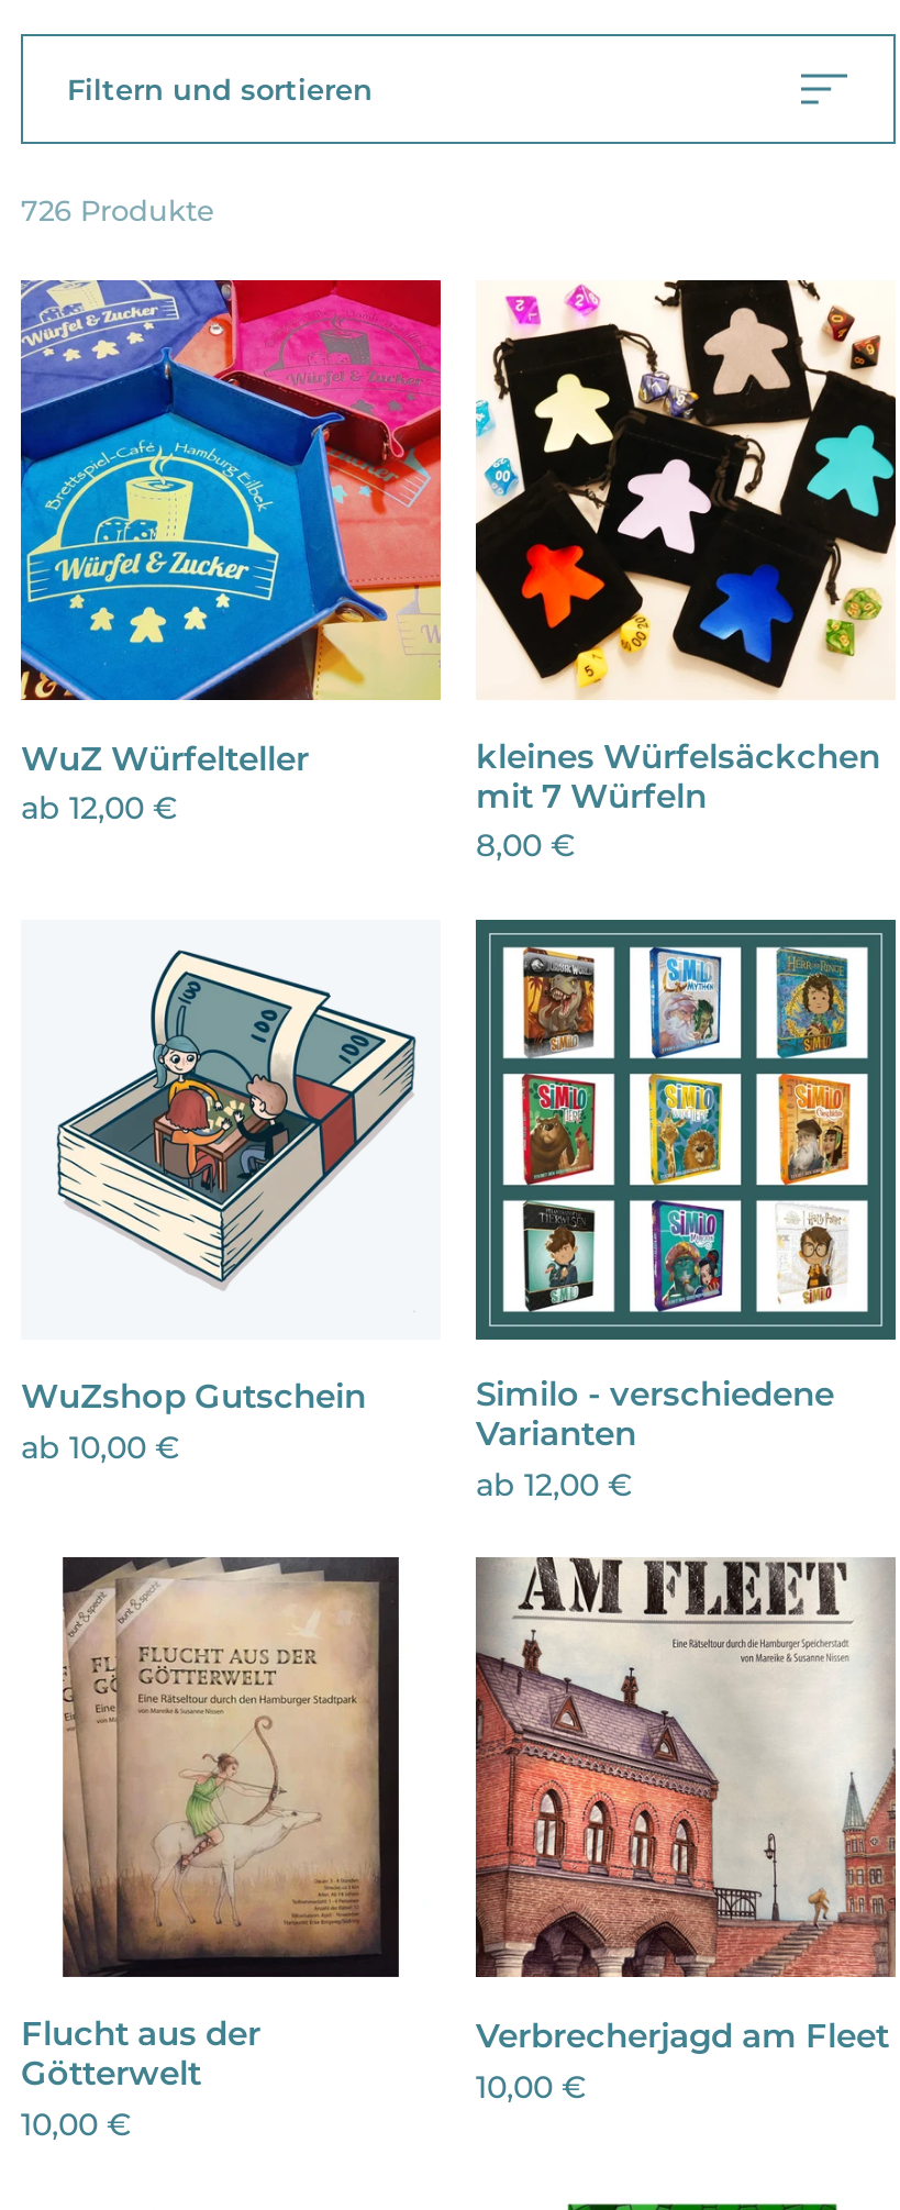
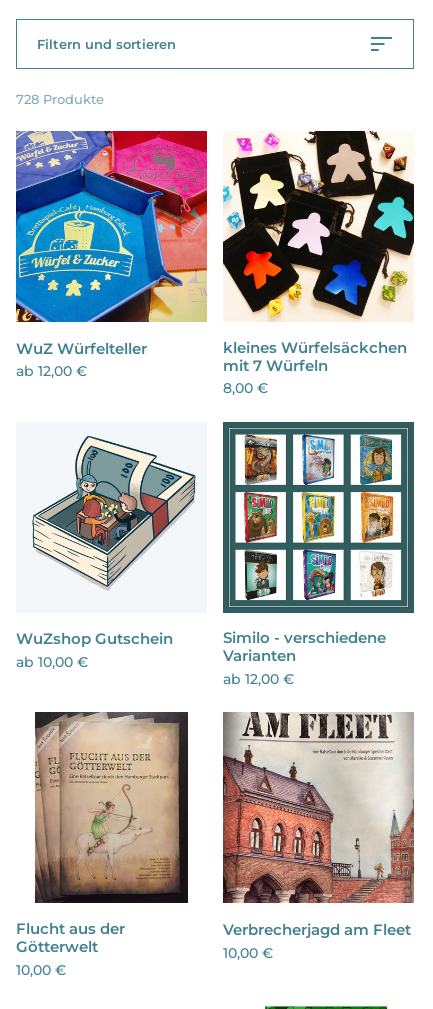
- 726 Produkte
+ 728 Produkte
